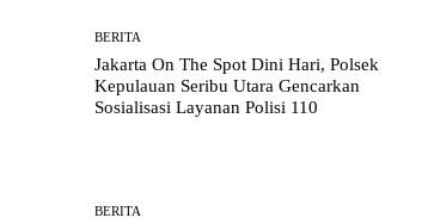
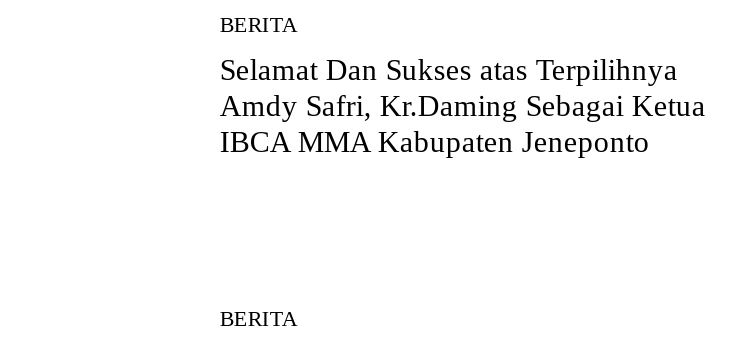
- Jakarta On The Spot Dini Hari, Polsek
- Kepulauan Seribu Utara Gencarkan
- Sosialisasi Layanan Polisi 110
+ Selamat Dan Sukses atas Terpilihnya
+ Amdy Safri, Kr.Daming Sebagai Ketua
+ IBCA MMA Kabupaten Jeneponto
